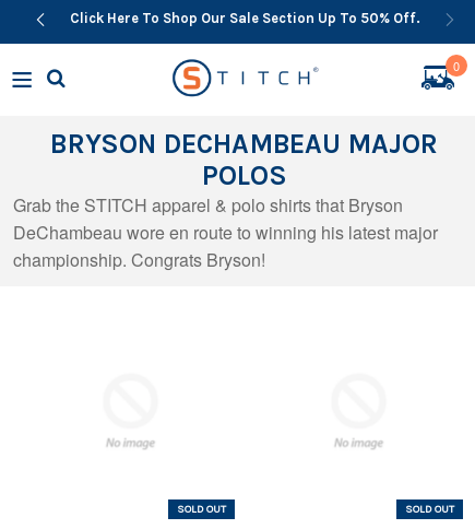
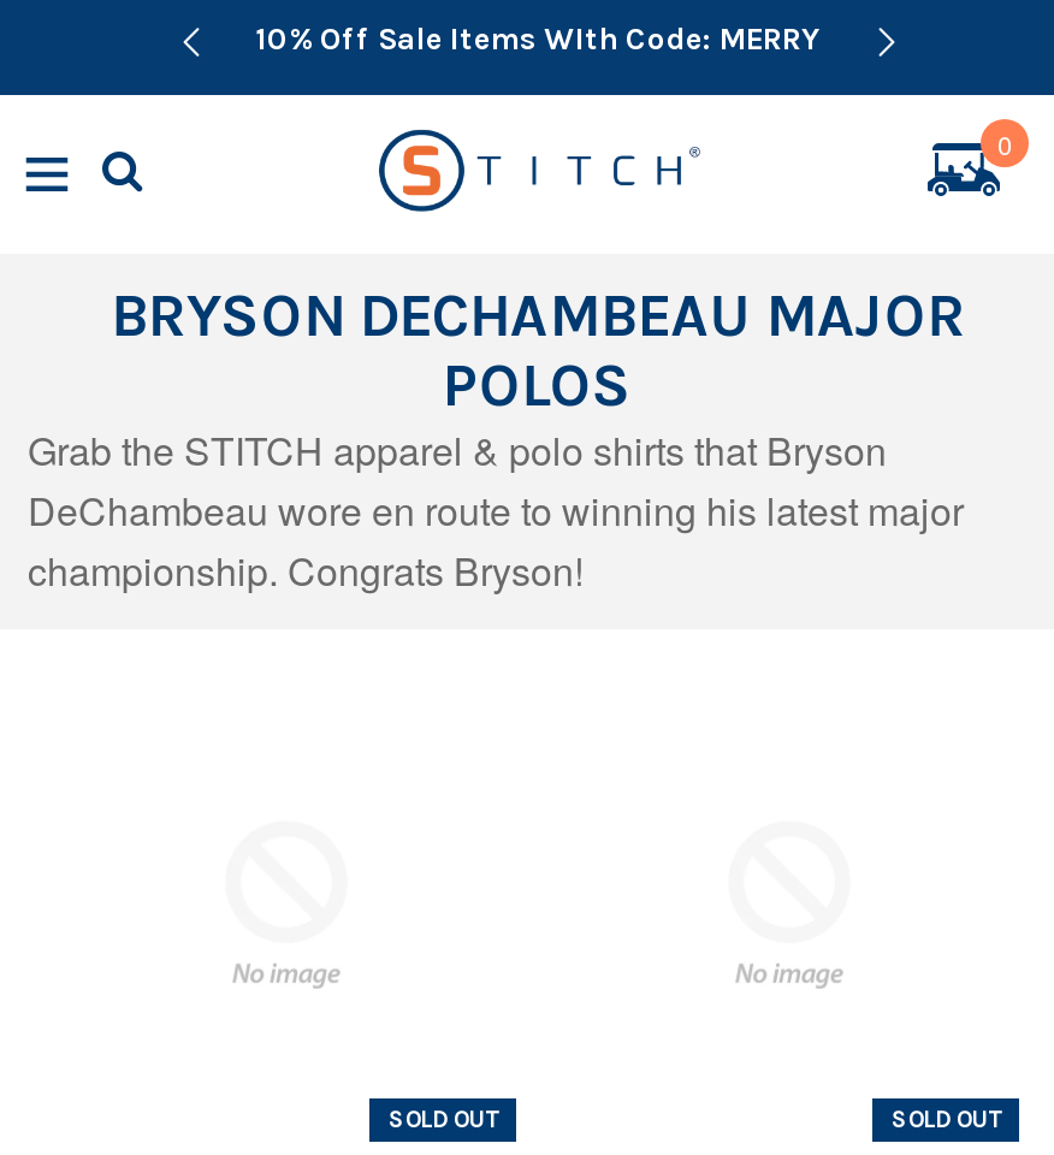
- Click Here To Shop Our Sale Section Up To 50% Off.
+ 10% Off Sale Items WIth Code: MERRY
